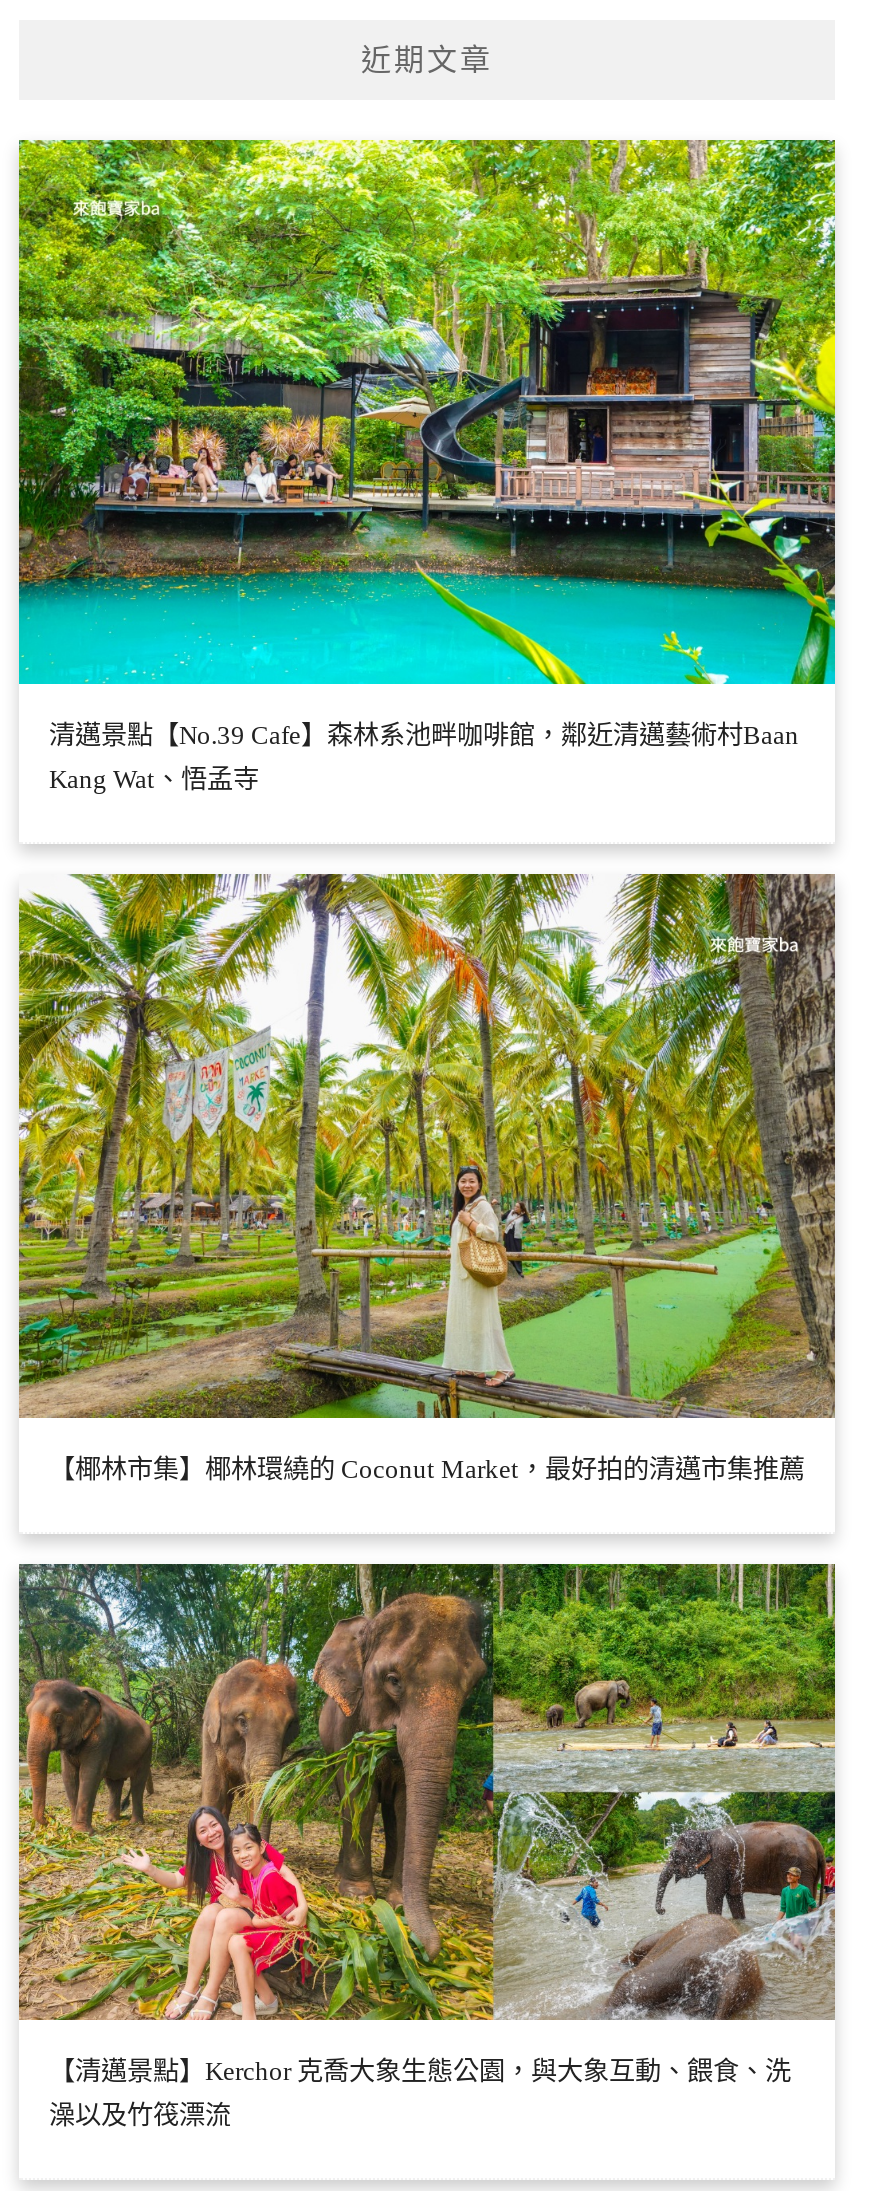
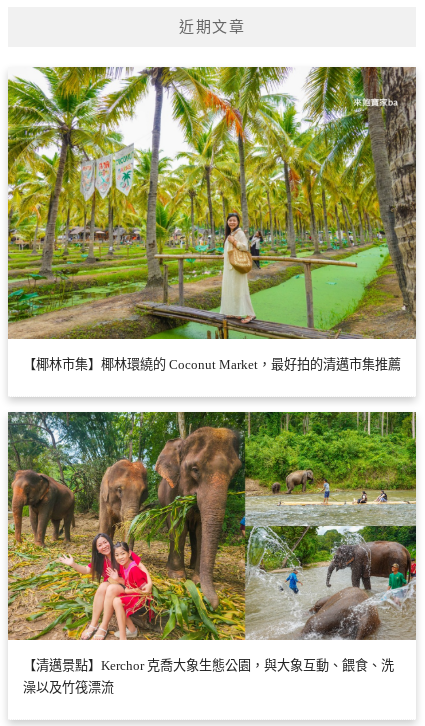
- [image]
- 清邁景點【No.39 Cafe】森林系池畔咖啡館，鄰近清邁藝術村Baan
- Kang Wat、悟孟寺
